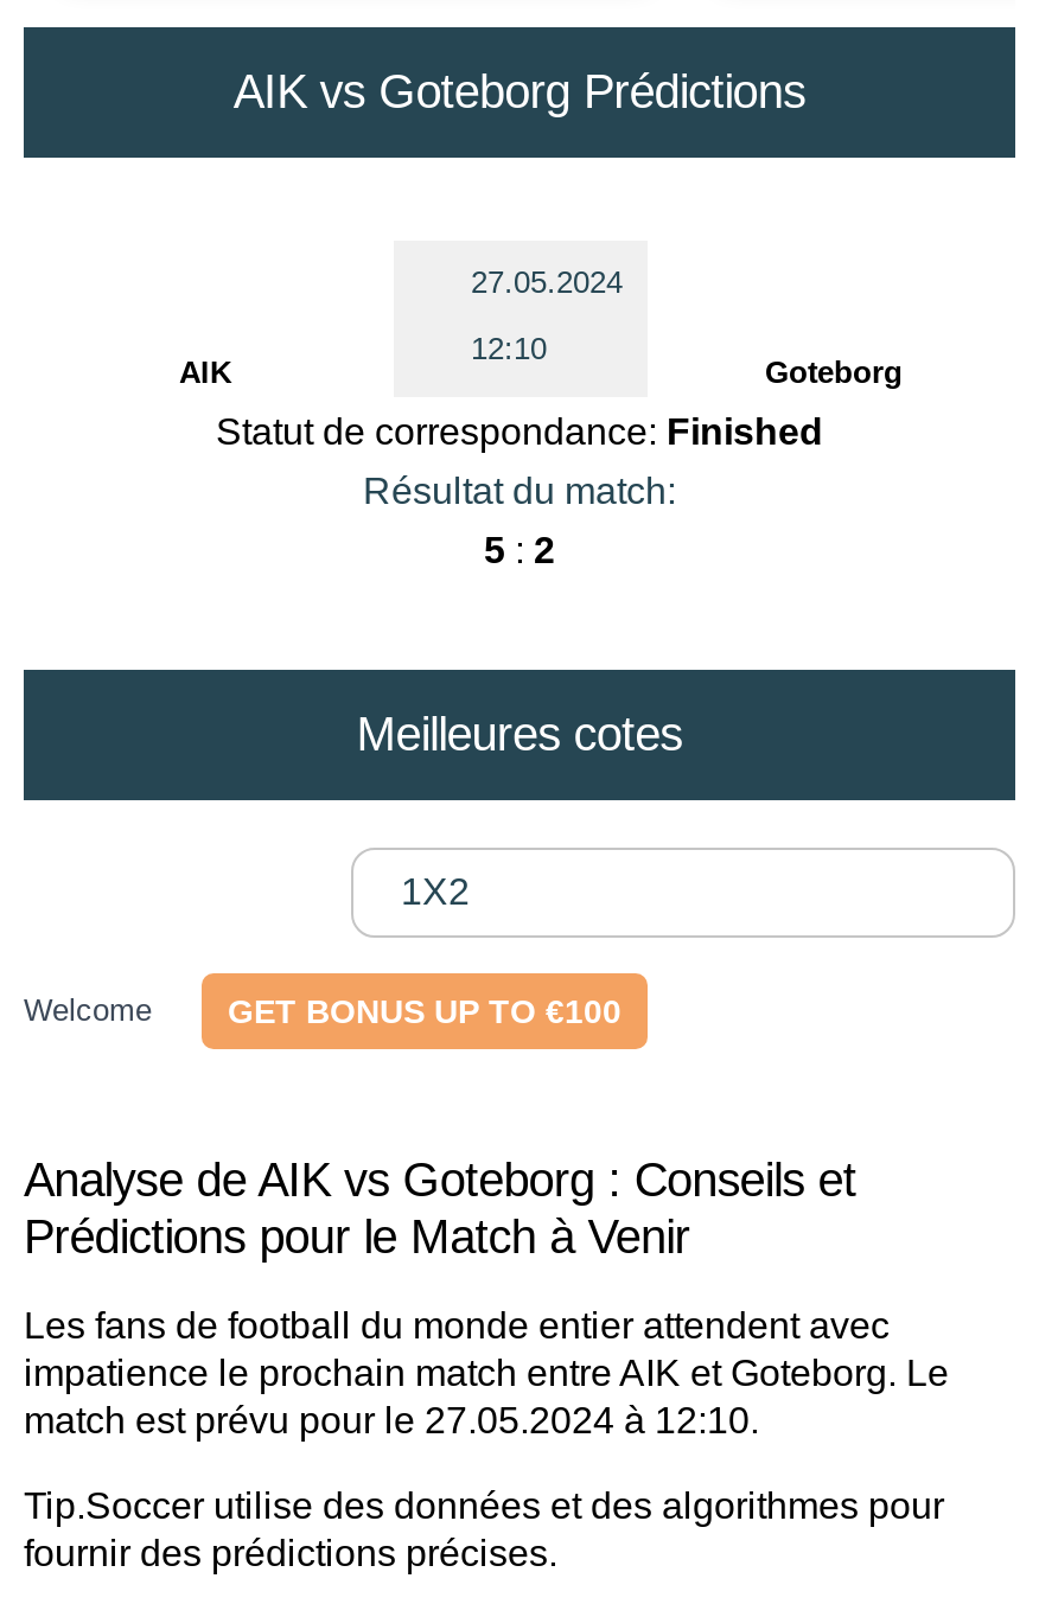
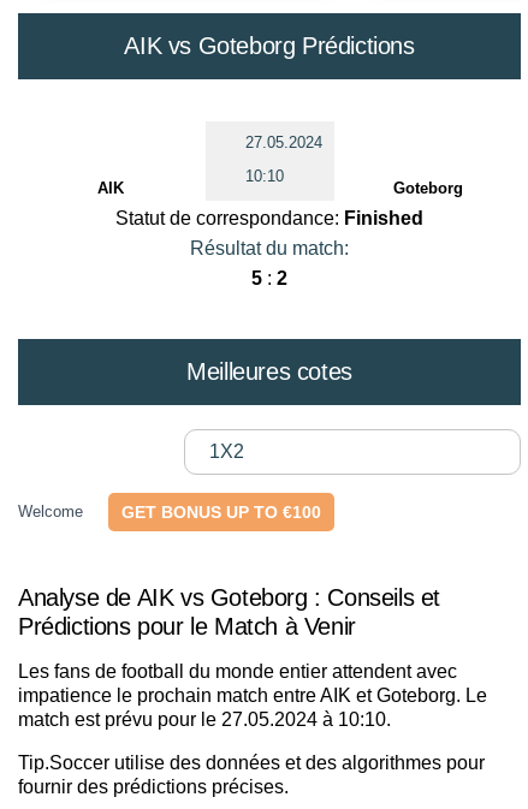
- 12:10
+ 10:10

- match est prévu pour le 27.05.2024 à 12:10.
+ match est prévu pour le 27.05.2024 à 10:10.
